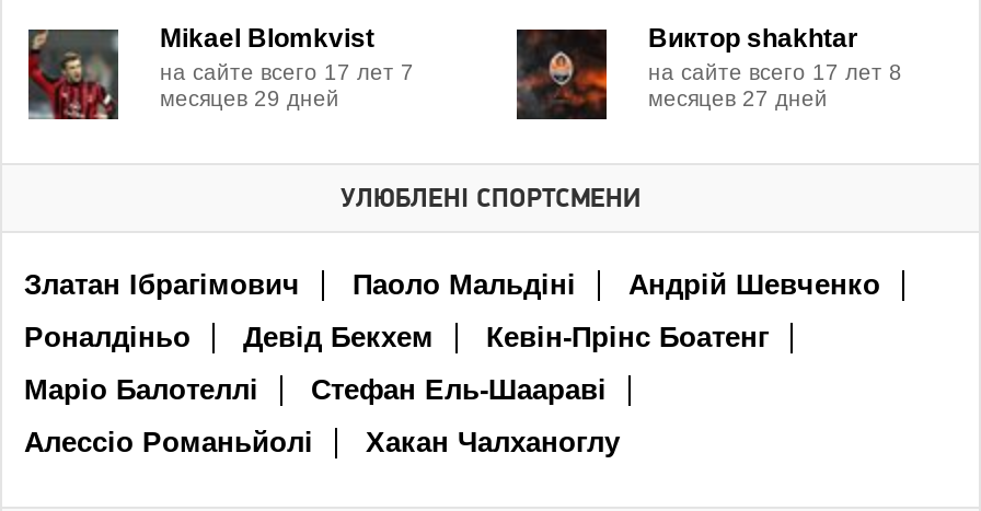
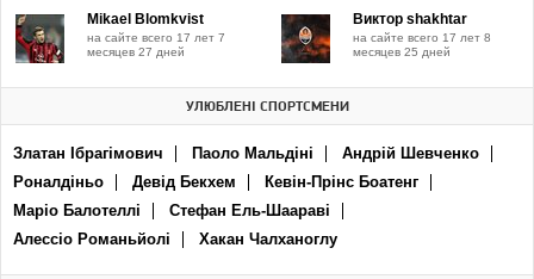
- месяцев 29 дней
+ месяцев 27 дней

- месяцев 27 дней
+ месяцев 25 дней
